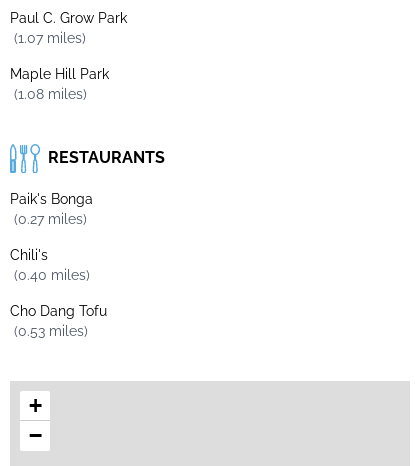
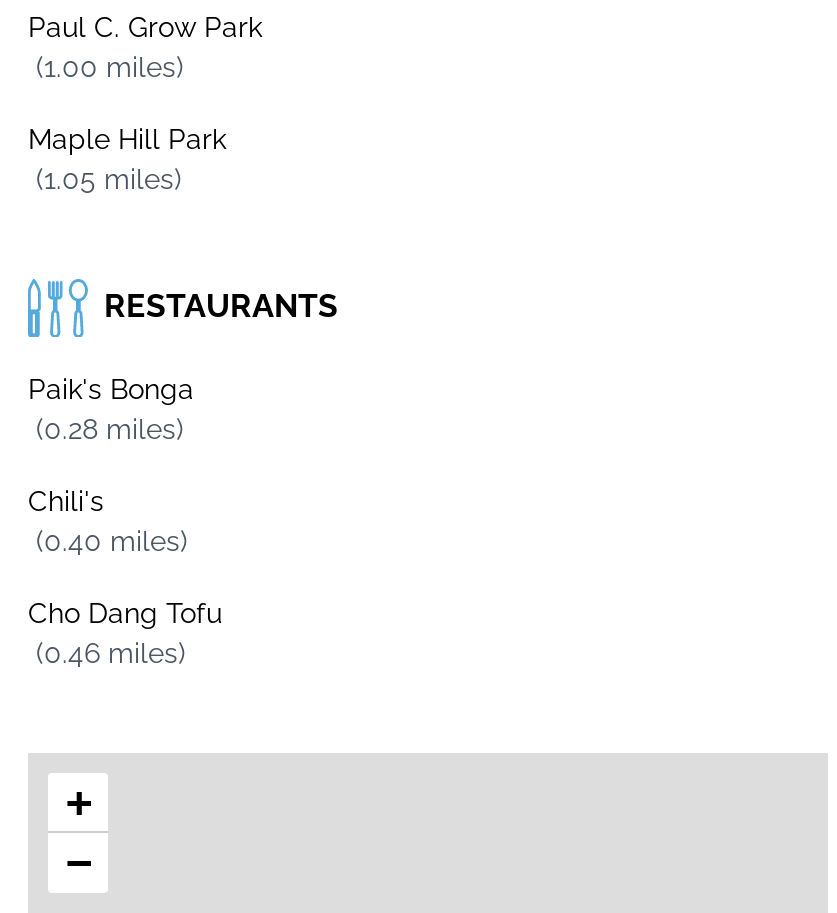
- (1.07 miles)
+ (1.00 miles)

- (1.08 miles)
+ (1.05 miles)

- (0.27 miles)
+ (0.28 miles)

- (0.53 miles)
+ (0.46 miles)
